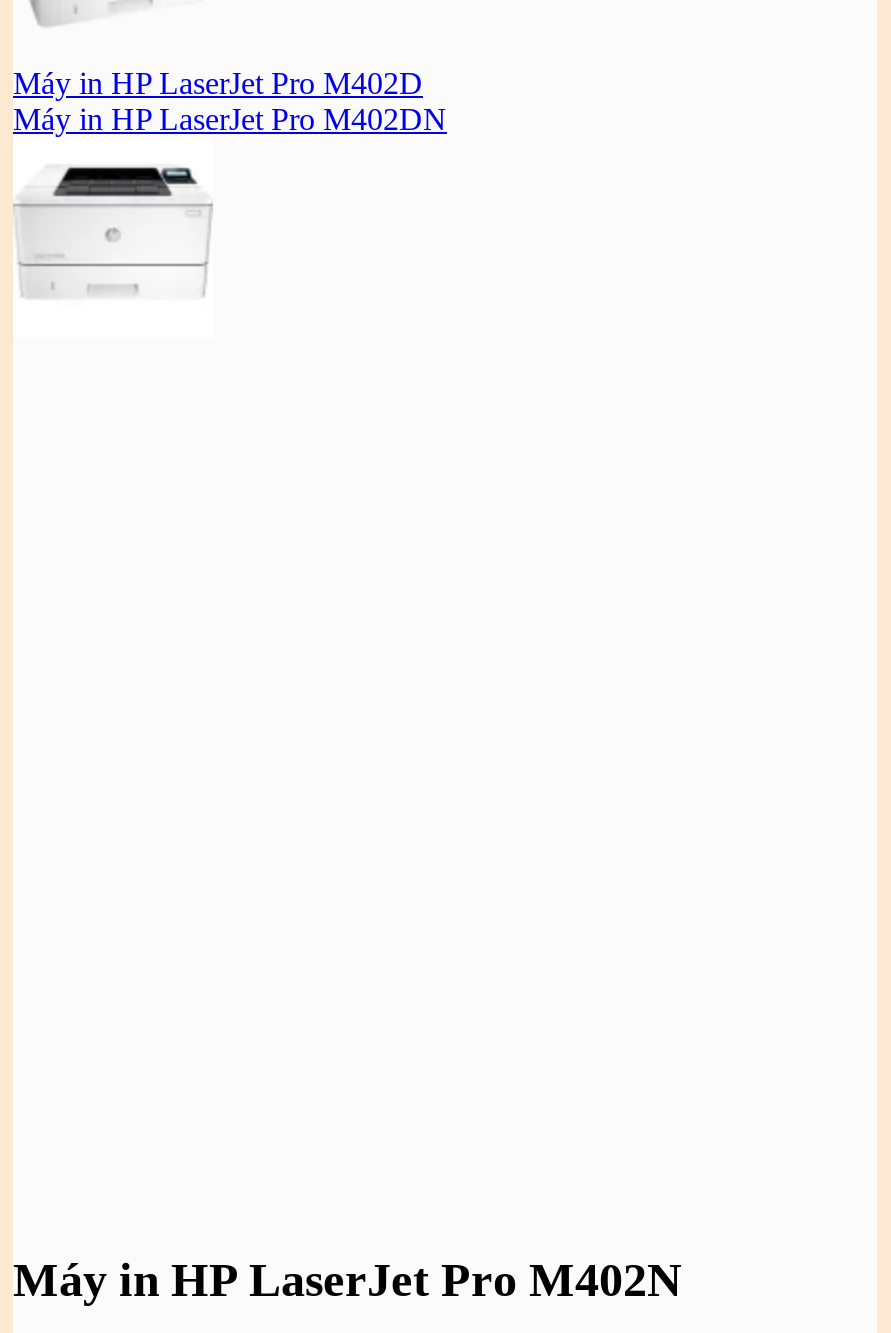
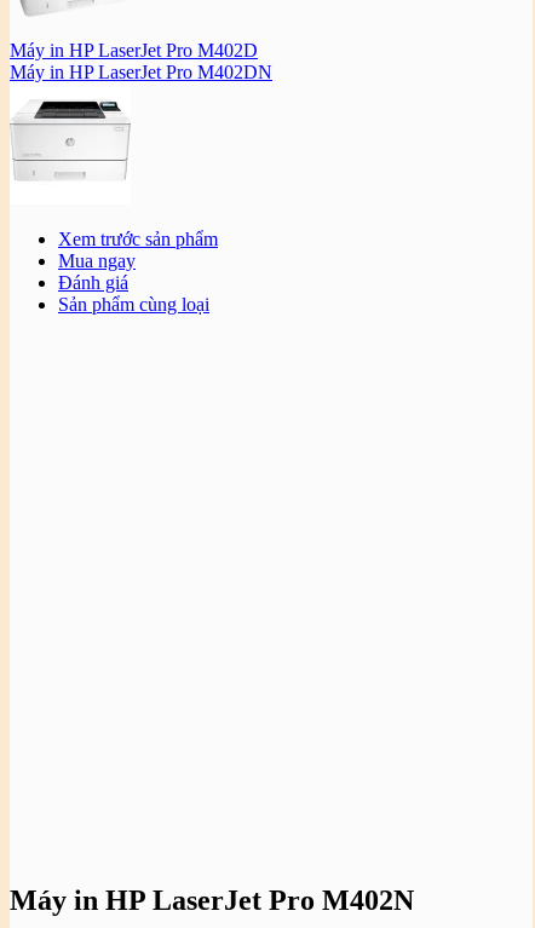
+ Xem trước sản phẩm
+ Mua ngay
+ Đánh giá
+ Sản phẩm cùng loại
